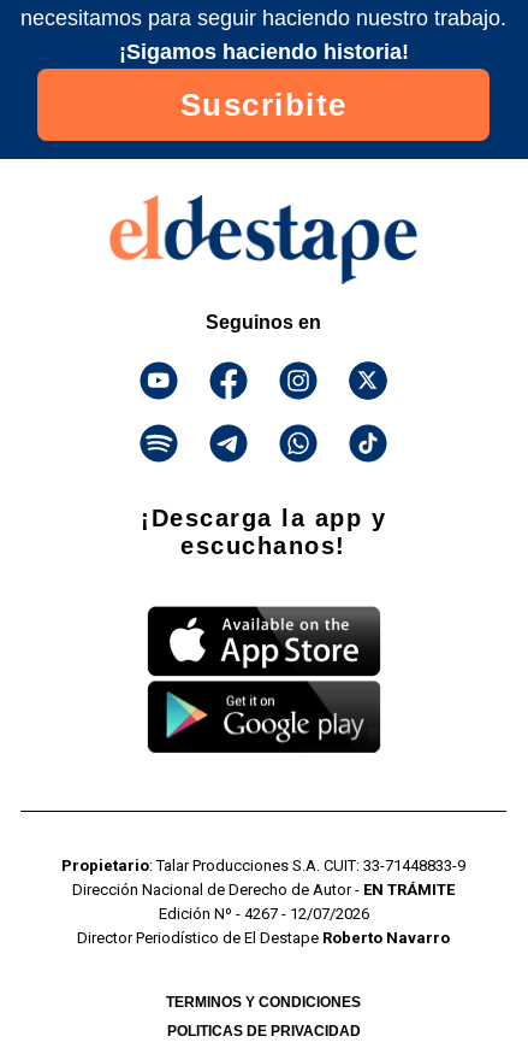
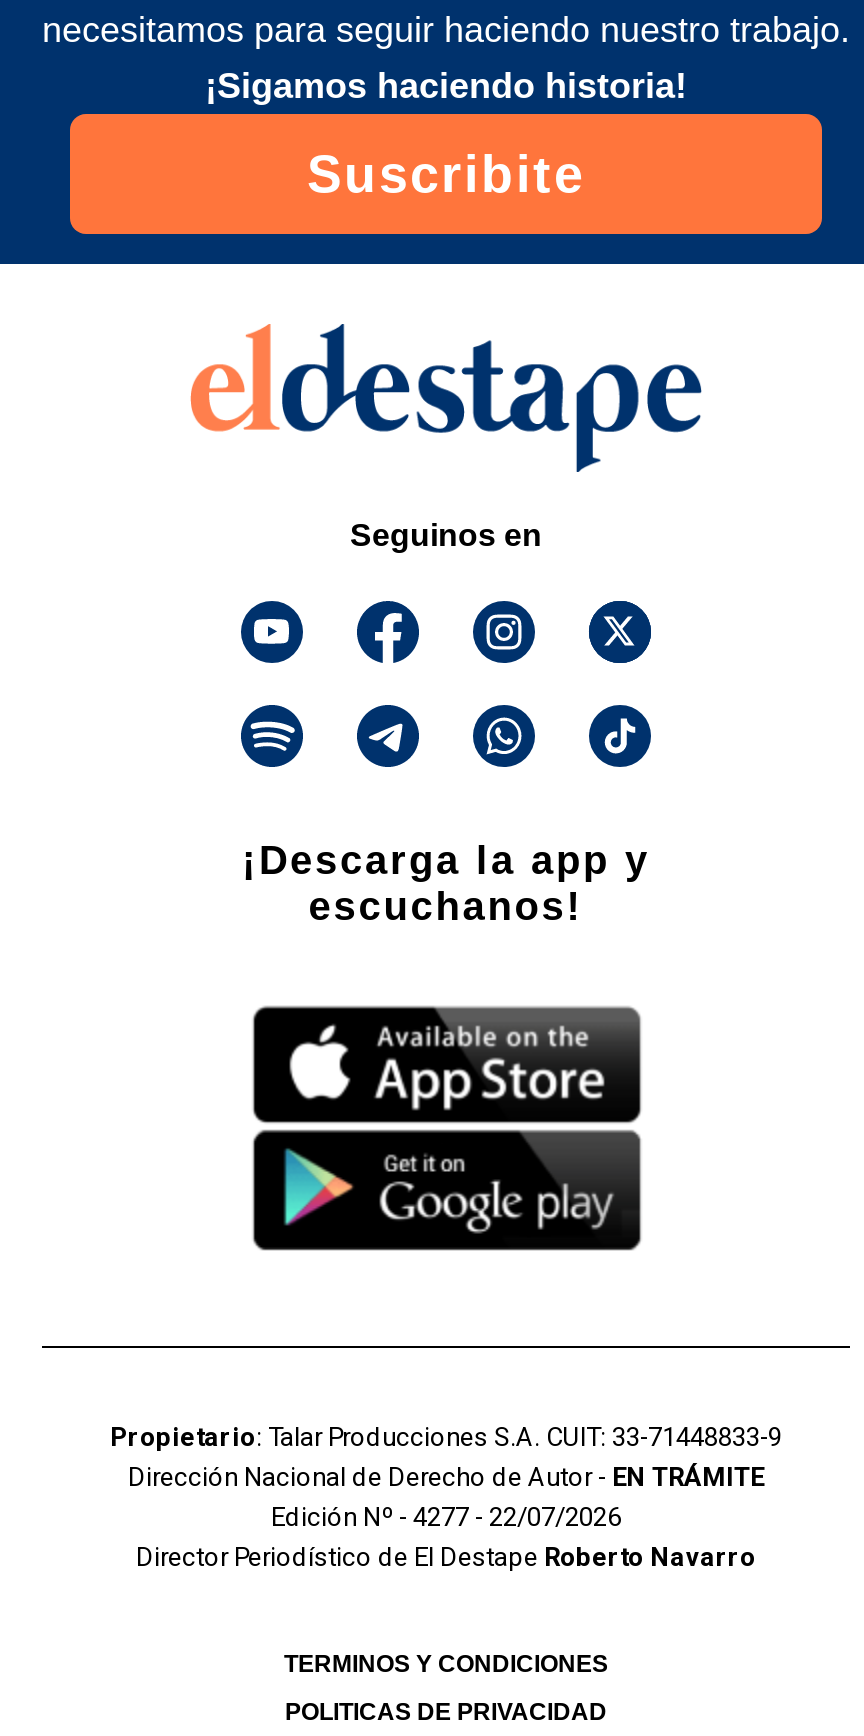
- Edición Nº - 4267 - 12/07/2026
+ Edición Nº - 4277 - 22/07/2026
